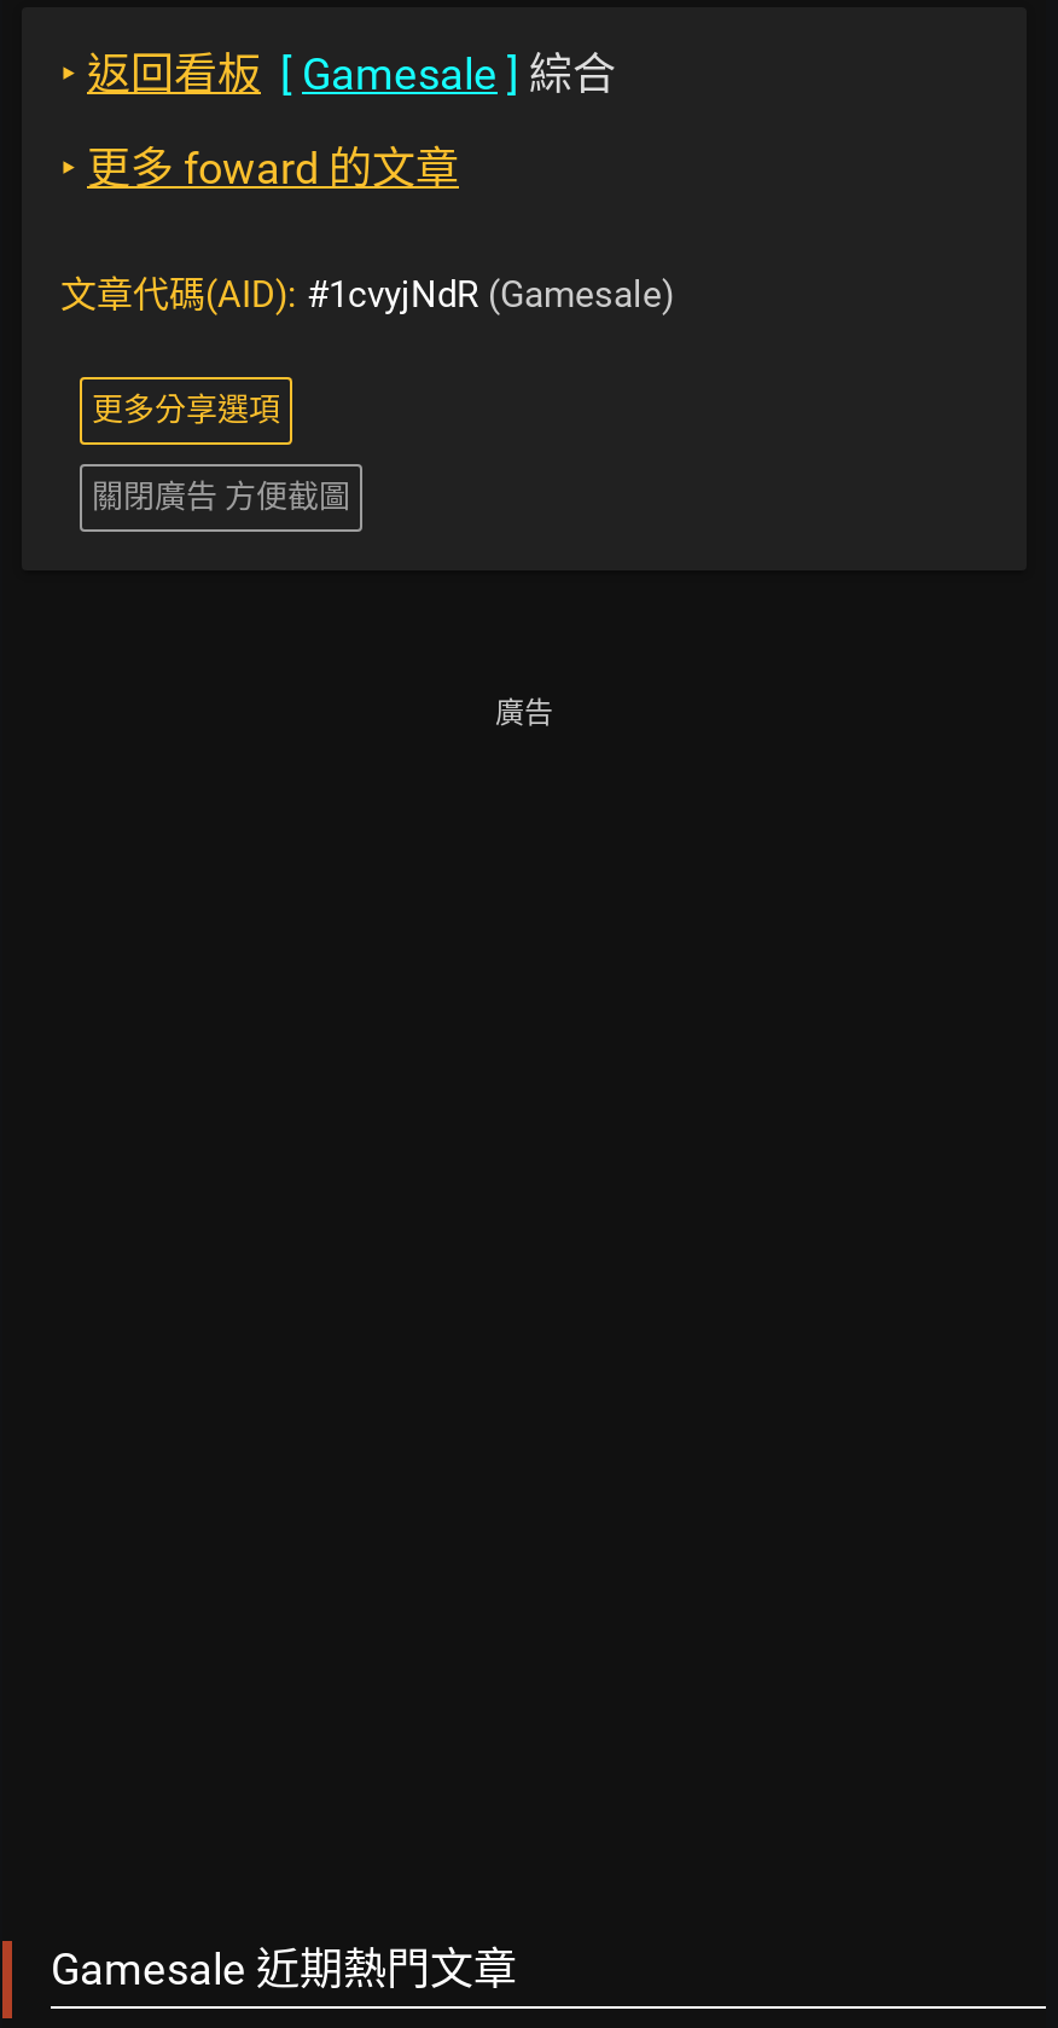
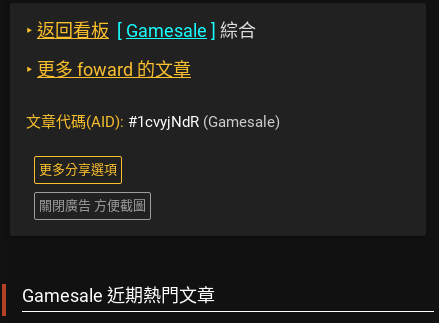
- 廣告
